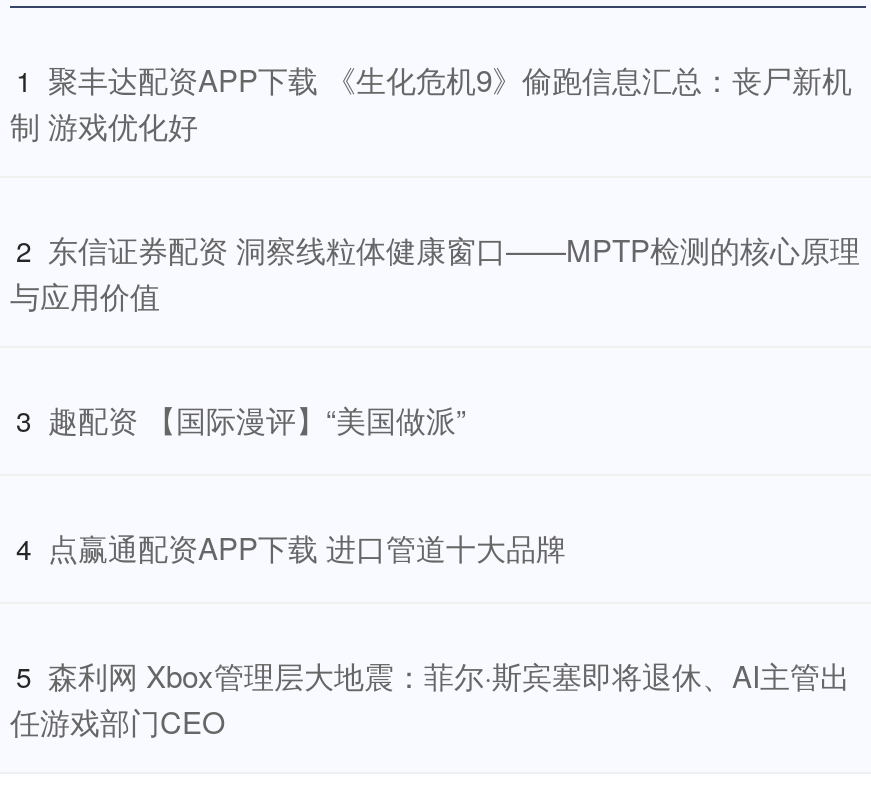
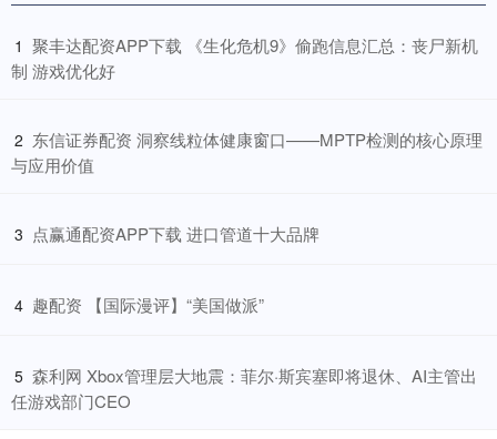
- 3 趣配资 【国际漫评】“美国做派”
+ 3 点赢通配资APP下载 进口管道十大品牌

- 4 点赢通配资APP下载 进口管道十大品牌
+ 4 趣配资 【国际漫评】“美国做派”
